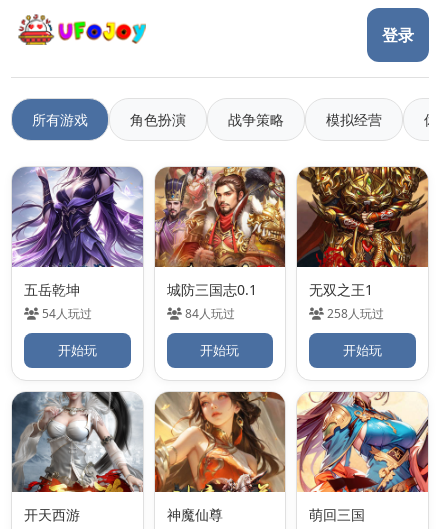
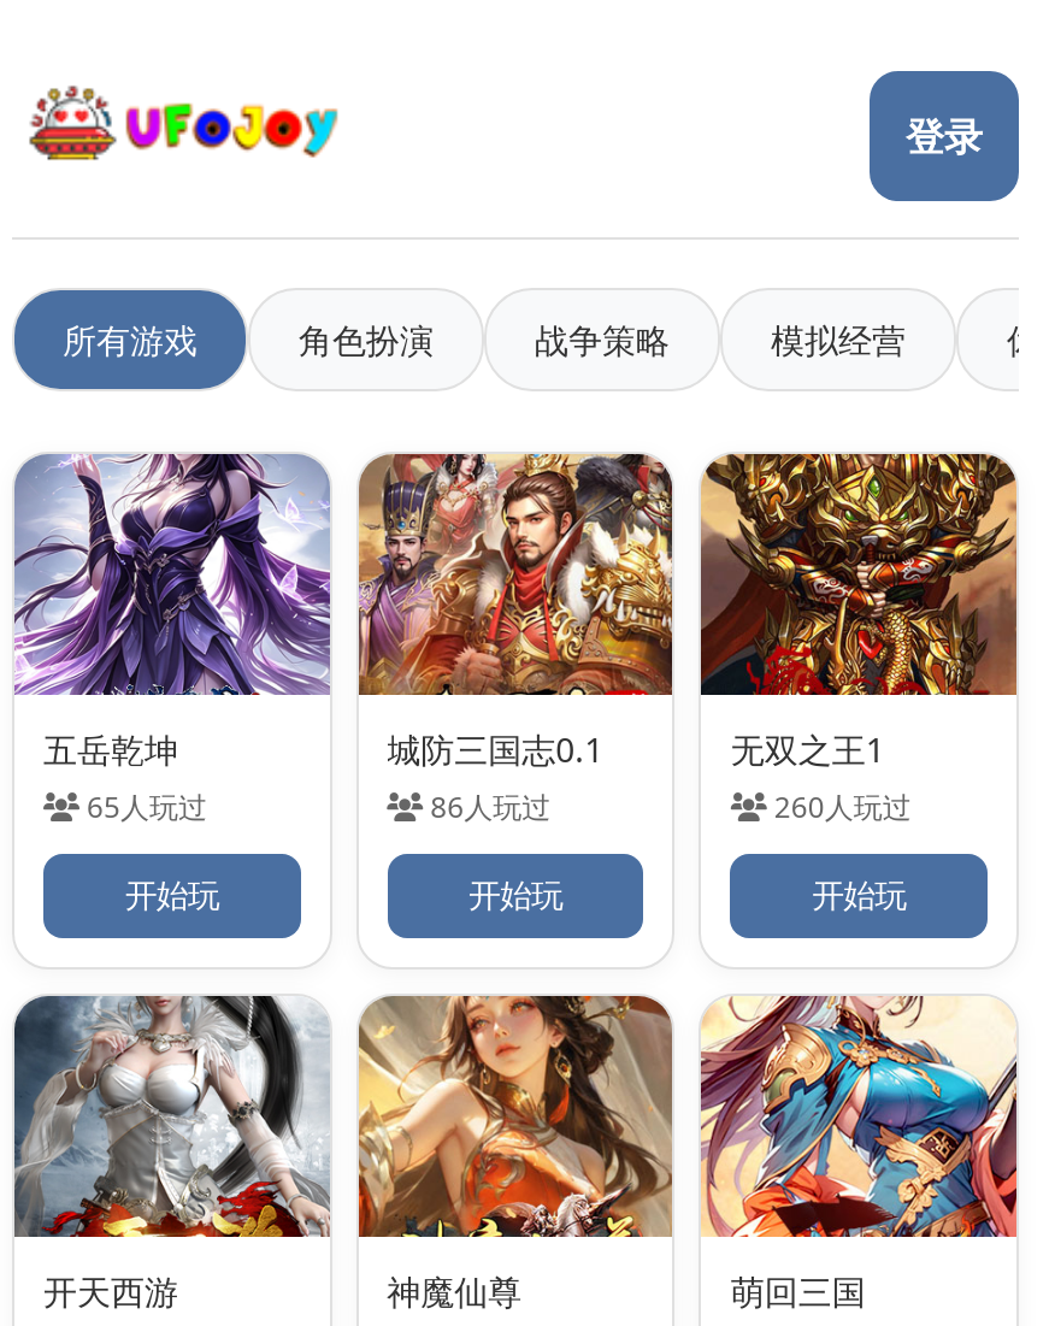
- 54人玩过
+ 65人玩过

- 84人玩过
+ 86人玩过

- 258人玩过
+ 260人玩过
